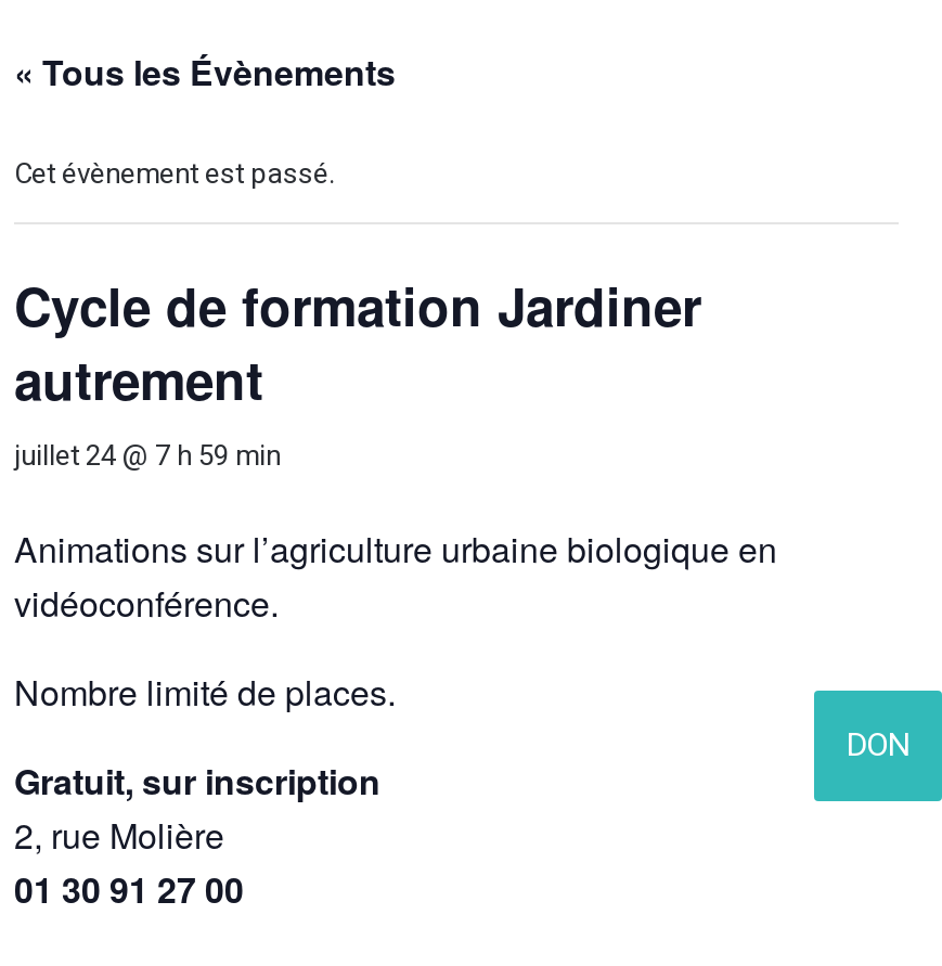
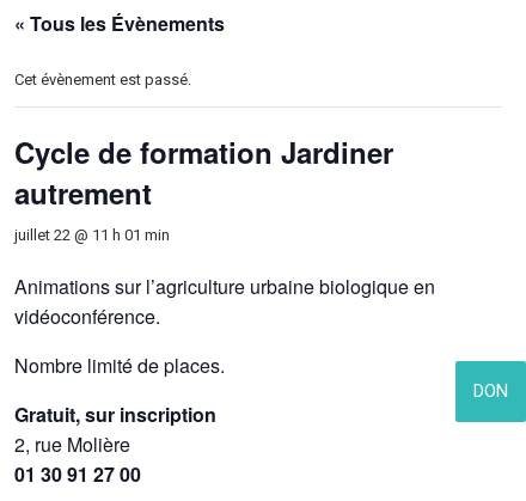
- juillet 24 @ 7 h 59 min
+ juillet 22 @ 11 h 01 min
